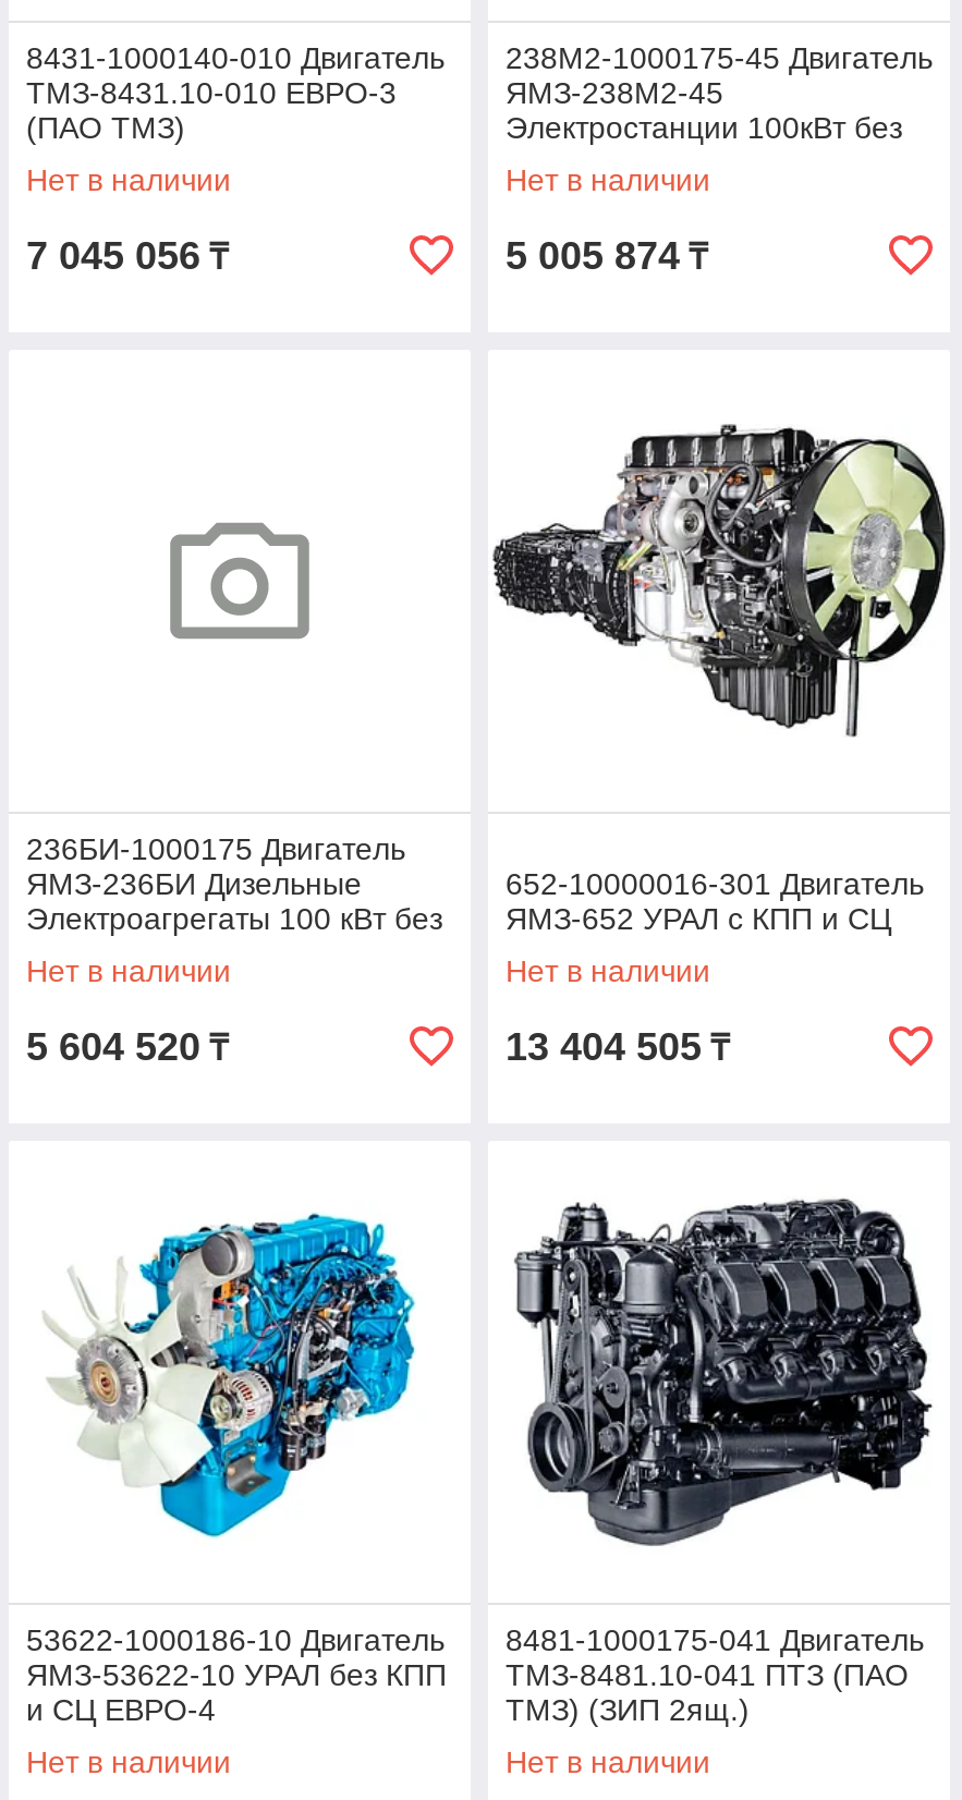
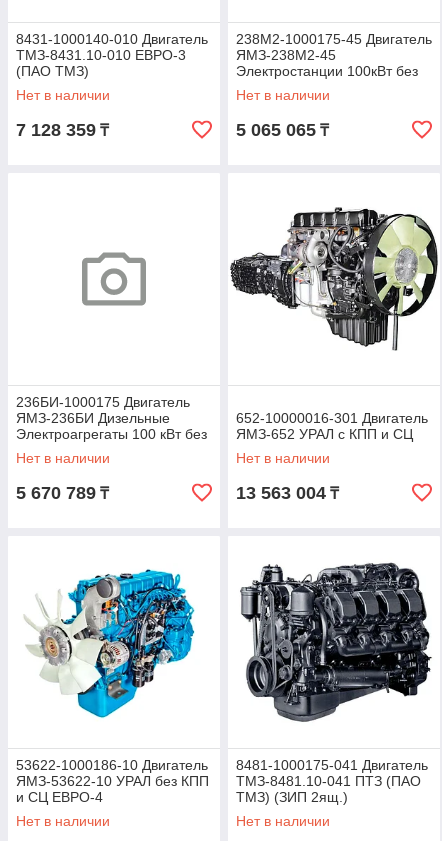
- 7 045 056 ₸
+ 7 128 359 ₸

- 5 005 874 ₸
+ 5 065 065 ₸

- 5 604 520 ₸
+ 5 670 789 ₸

- 13 404 505 ₸
+ 13 563 004 ₸
